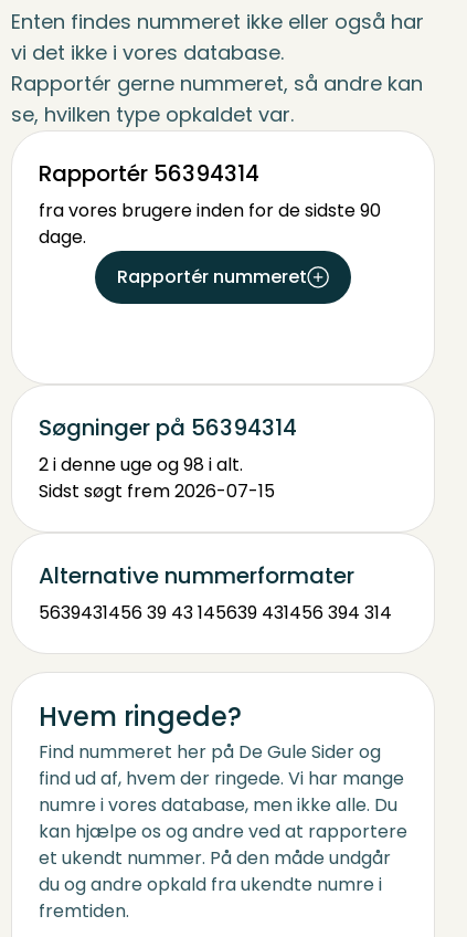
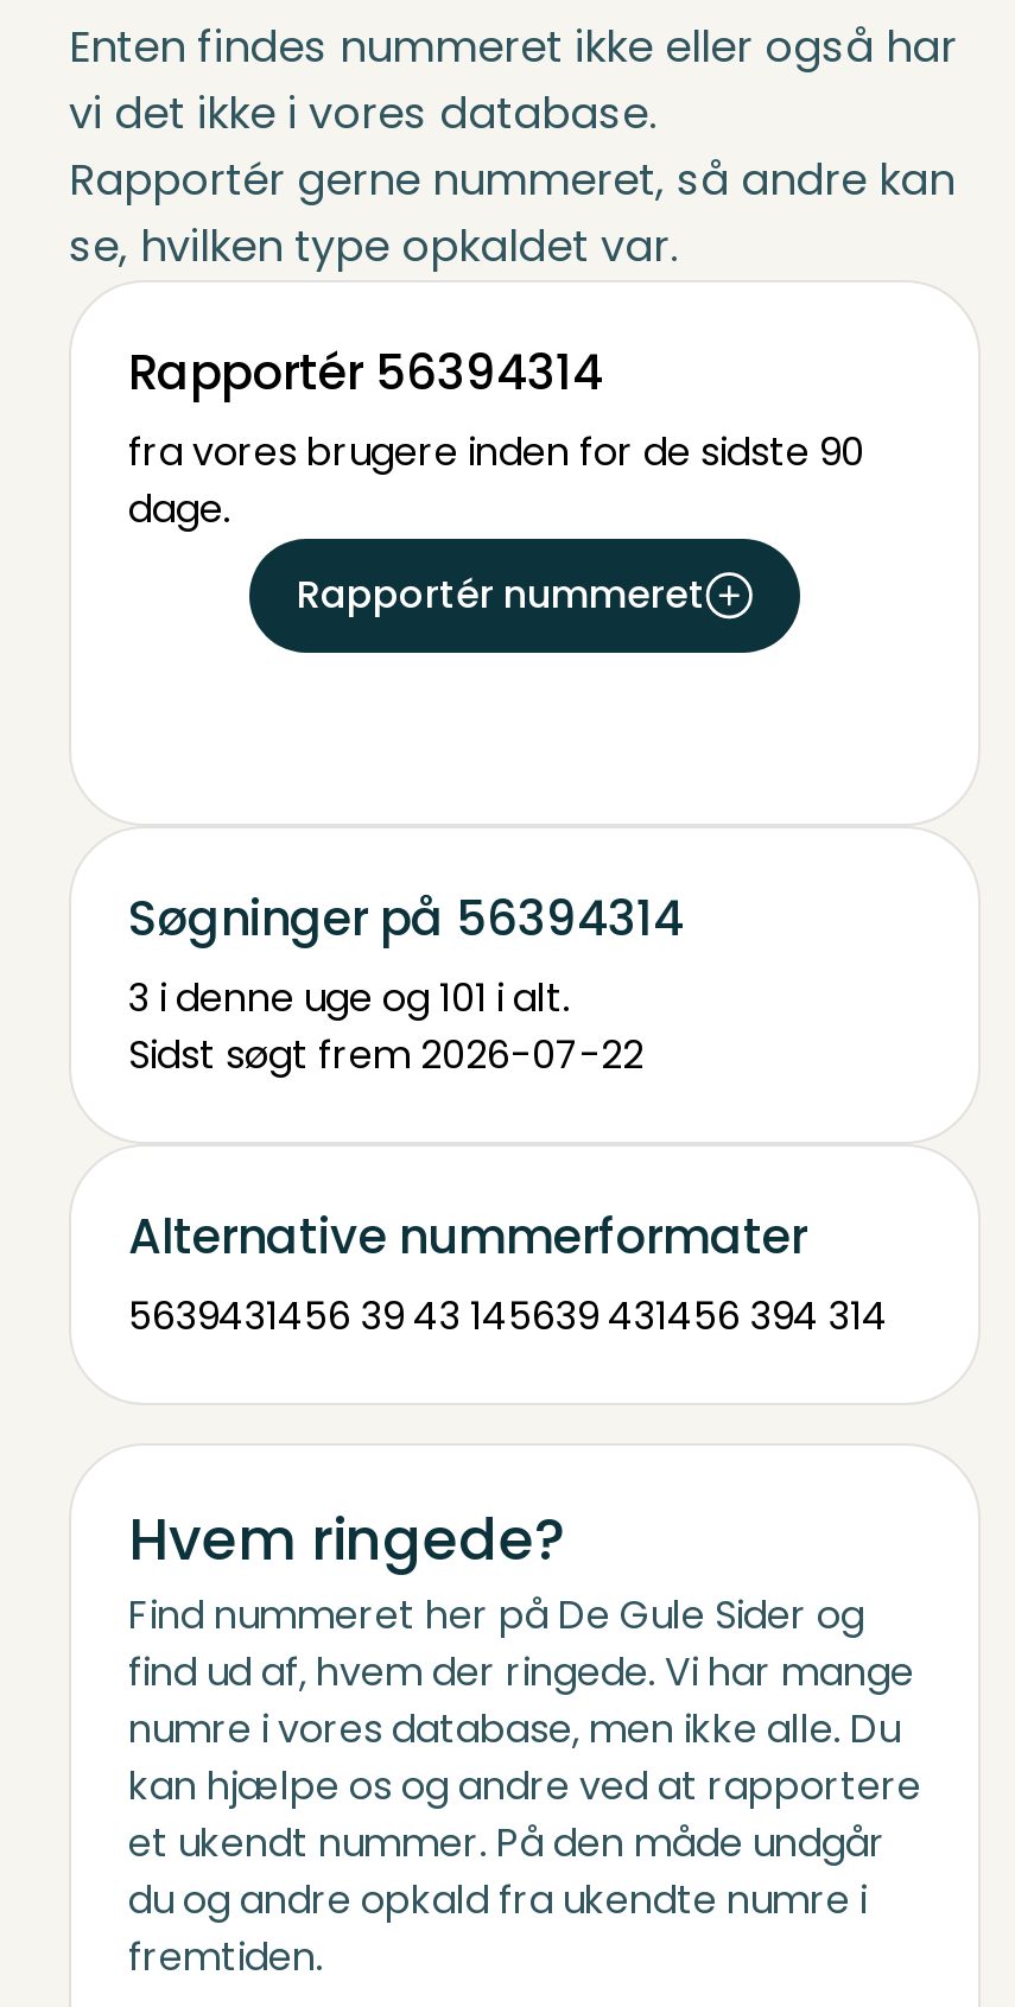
- 2 i denne uge og 98 i alt.
+ 3 i denne uge og 101 i alt.

- Sidst søgt frem 2026-07-15
+ Sidst søgt frem 2026-07-22
